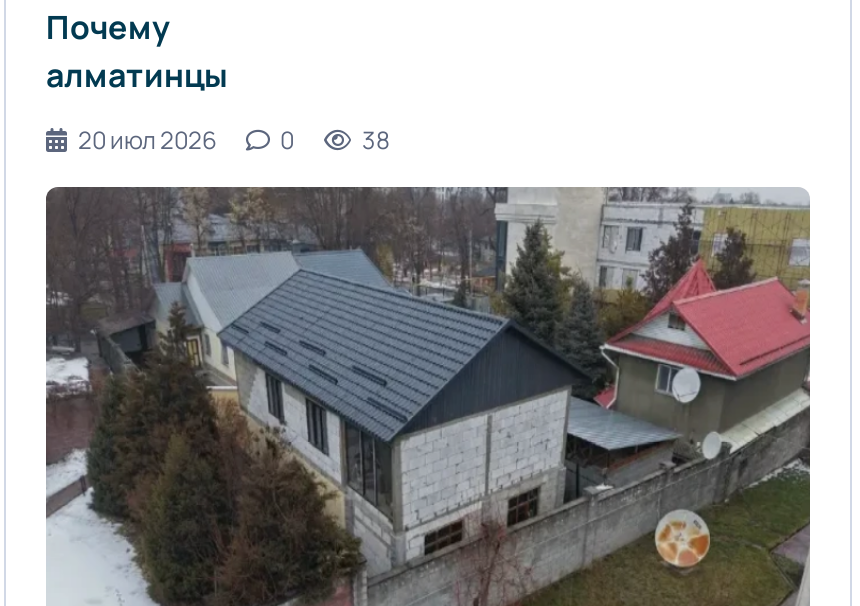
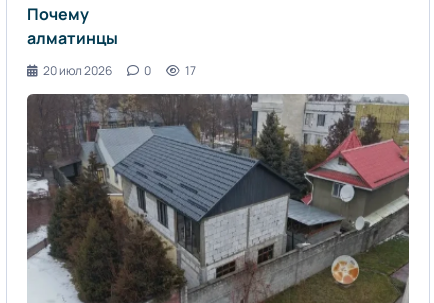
- 38
+ 17
